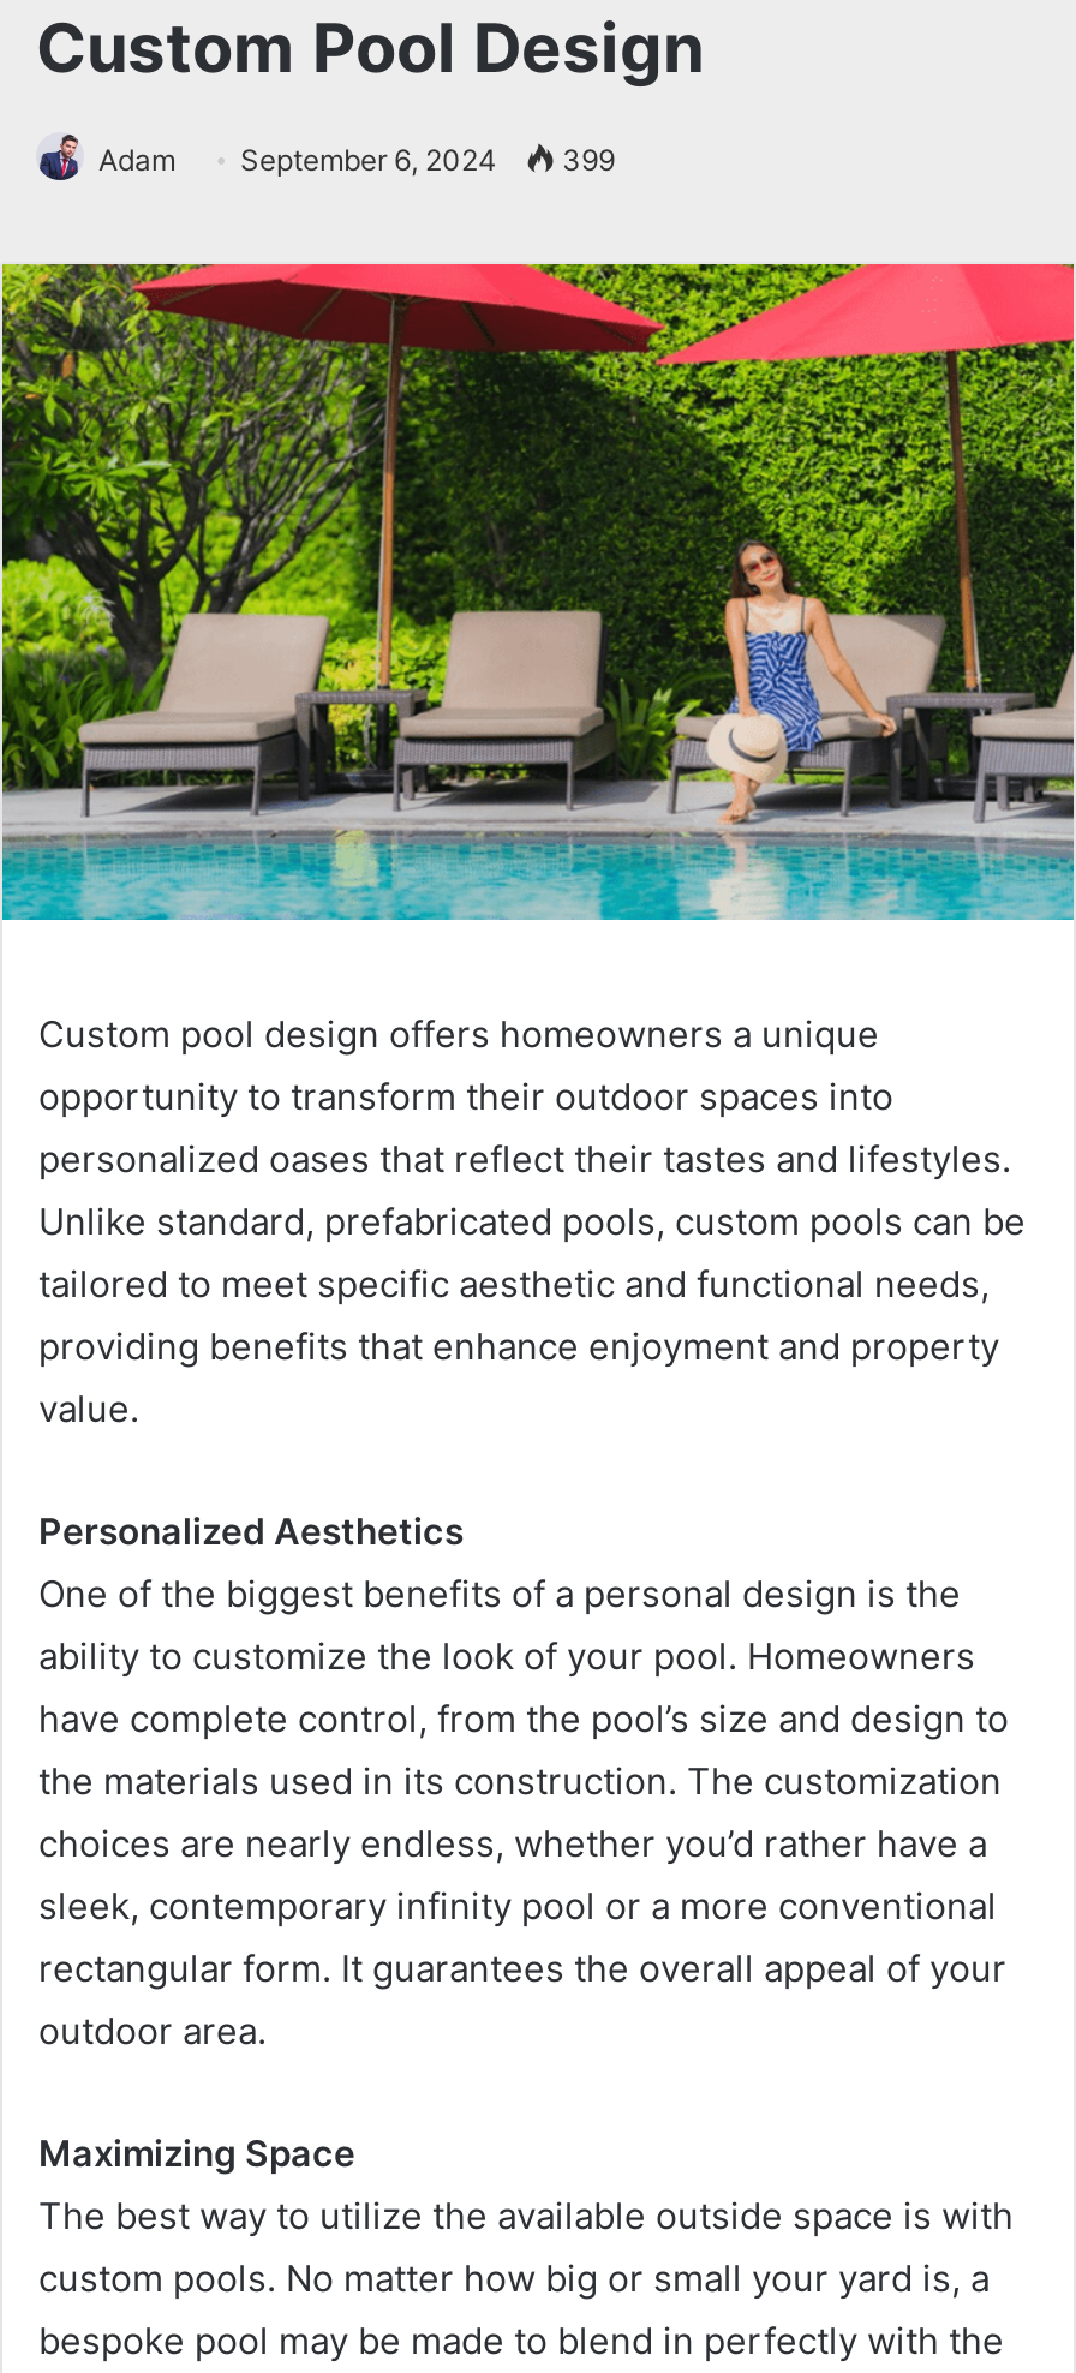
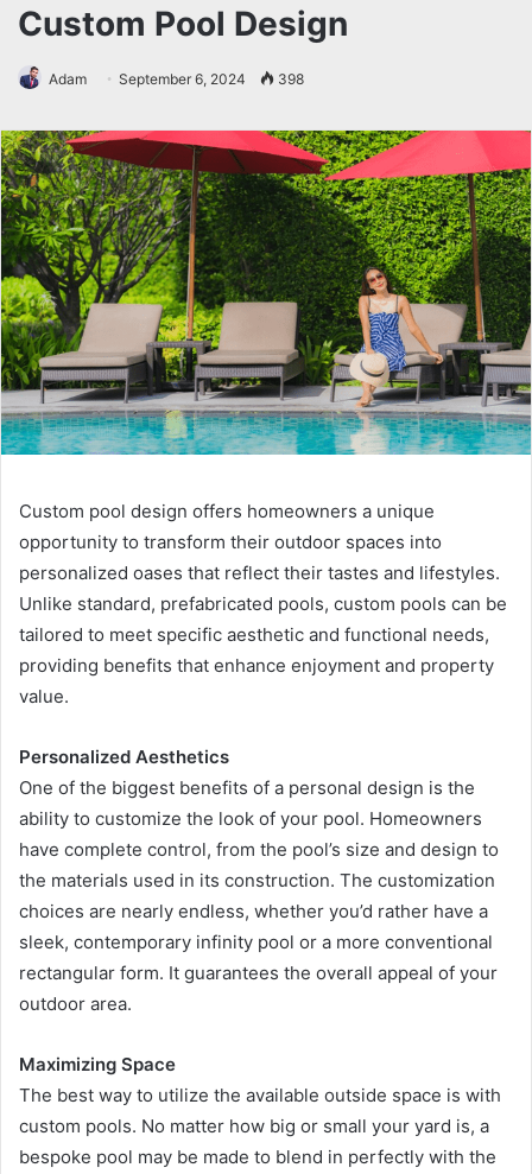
- Adam September 6, 2024 399
+ Adam September 6, 2024 398
